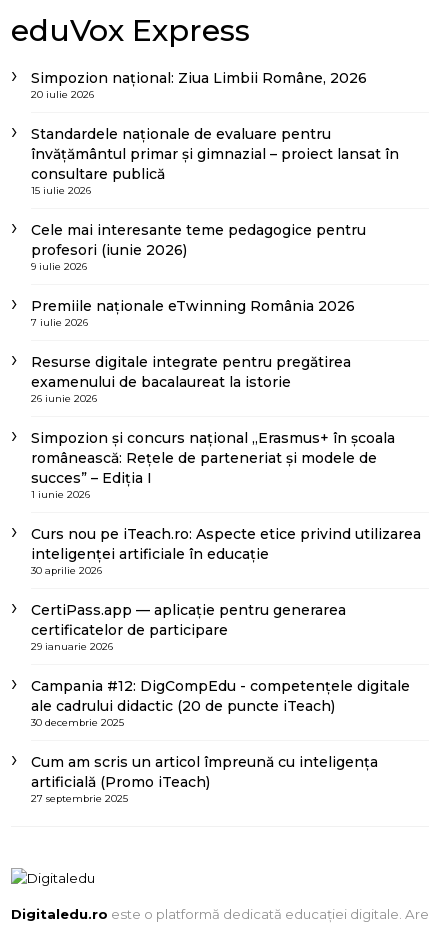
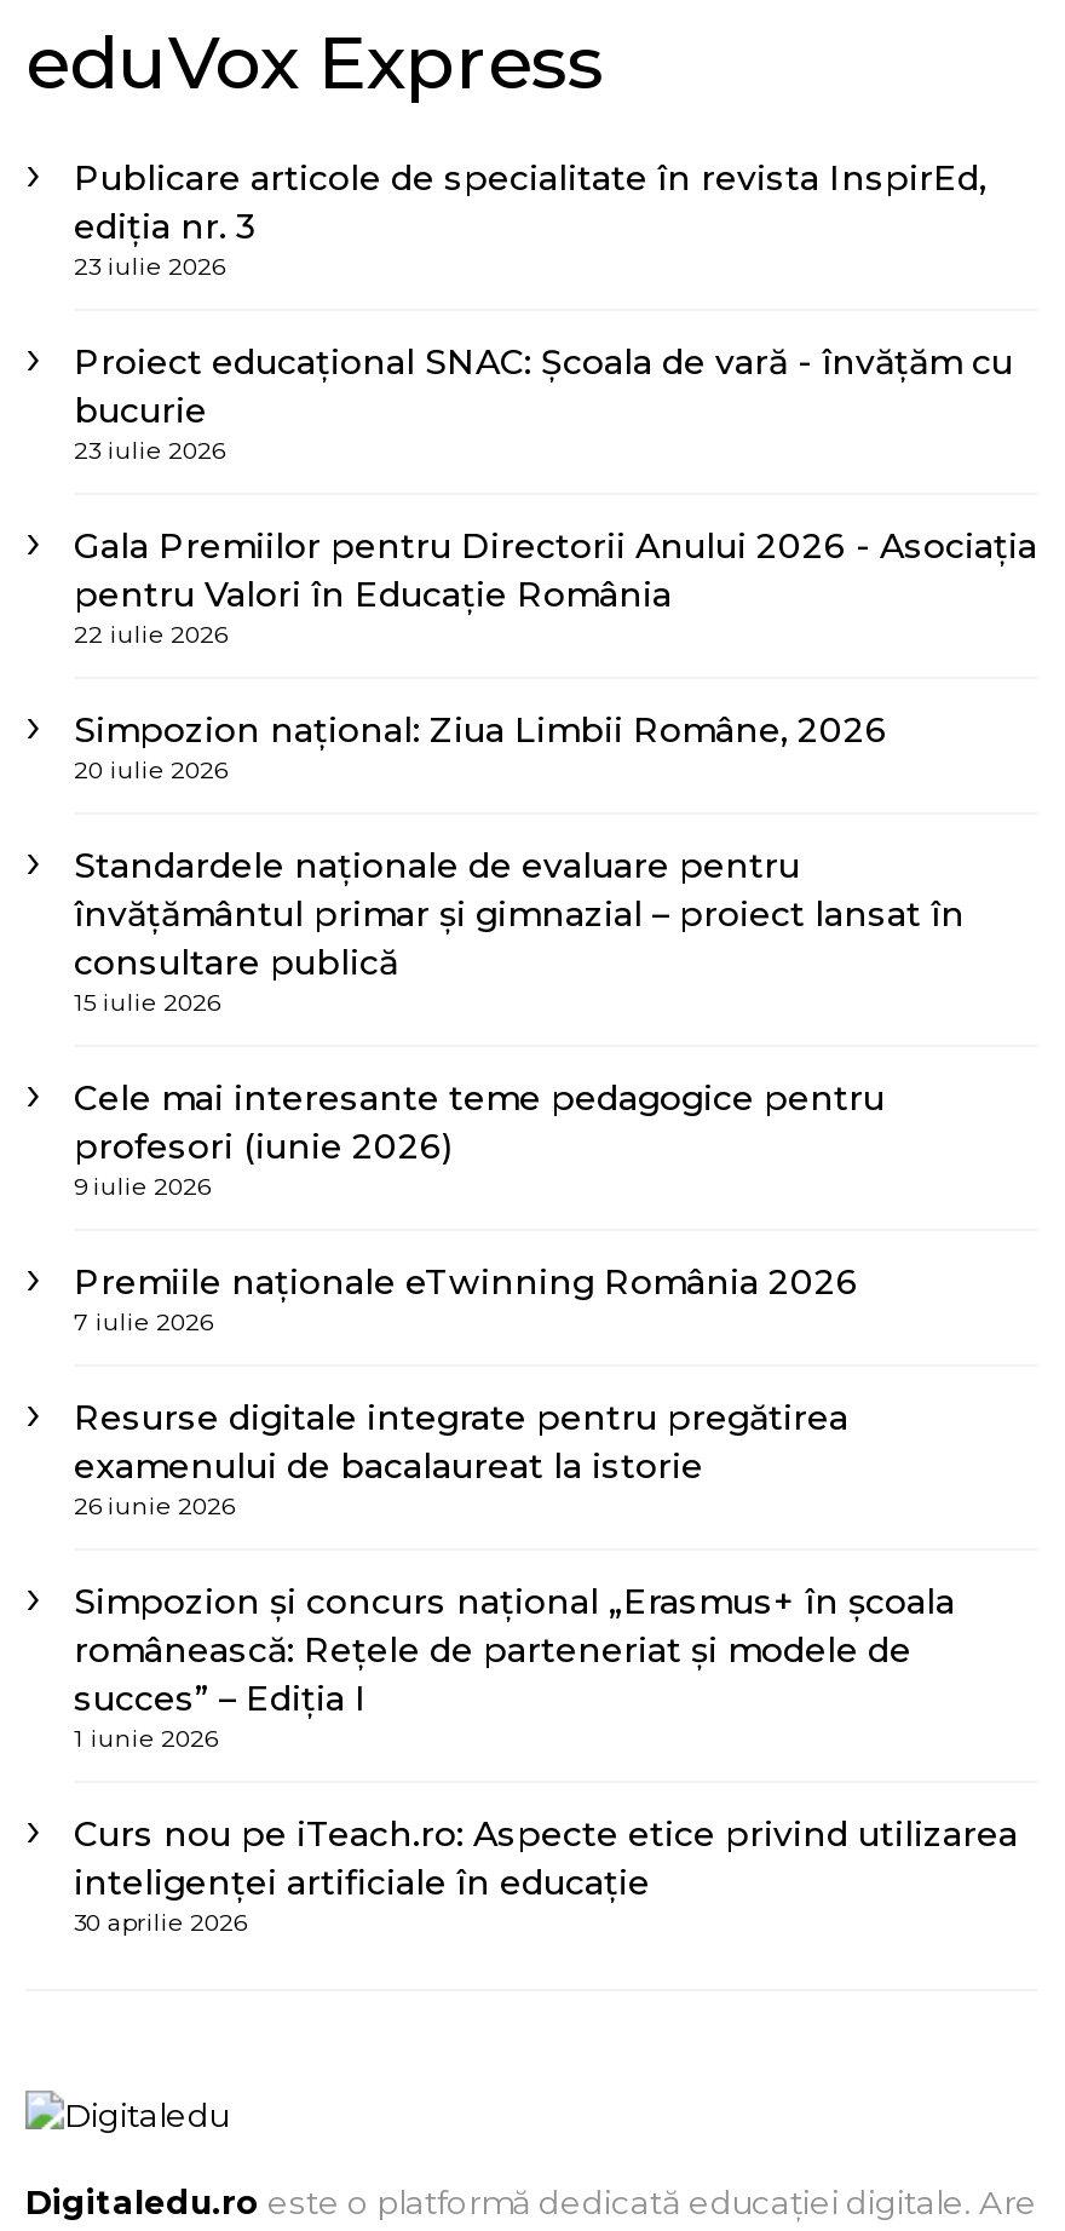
+ Publicare articole de specialitate în revista InspirEd,
+ ediția nr. 3
+ 23 iulie 2026
+ Proiect educațional SNAC: Școala de vară - învățăm cu
+ bucurie
+ 23 iulie 2026
+ Gala Premiilor pentru Directorii Anului 2026 - Asociația
+ pentru Valori în Educație România
+ 22 iulie 2026

moved down: Simpozion național: Ziua Limbii Române, 2026 | 20 iulie 2026 | Standardele naționale de evaluare pentru | ... | inteligenței artificiale în educație | 30 aprilie 2026

- CertiPass.app — aplicație pentru generarea
- certificatelor de participare
- 29 ianuarie 2026
- Campania #12: DigCompEdu - competențele digitale
- ale cadrului didactic (20 de puncte iTeach)
- 30 decembrie 2025
- Cum am scris un articol împreună cu inteligența
- artificială (Promo iTeach)
- 27 septembrie 2025
